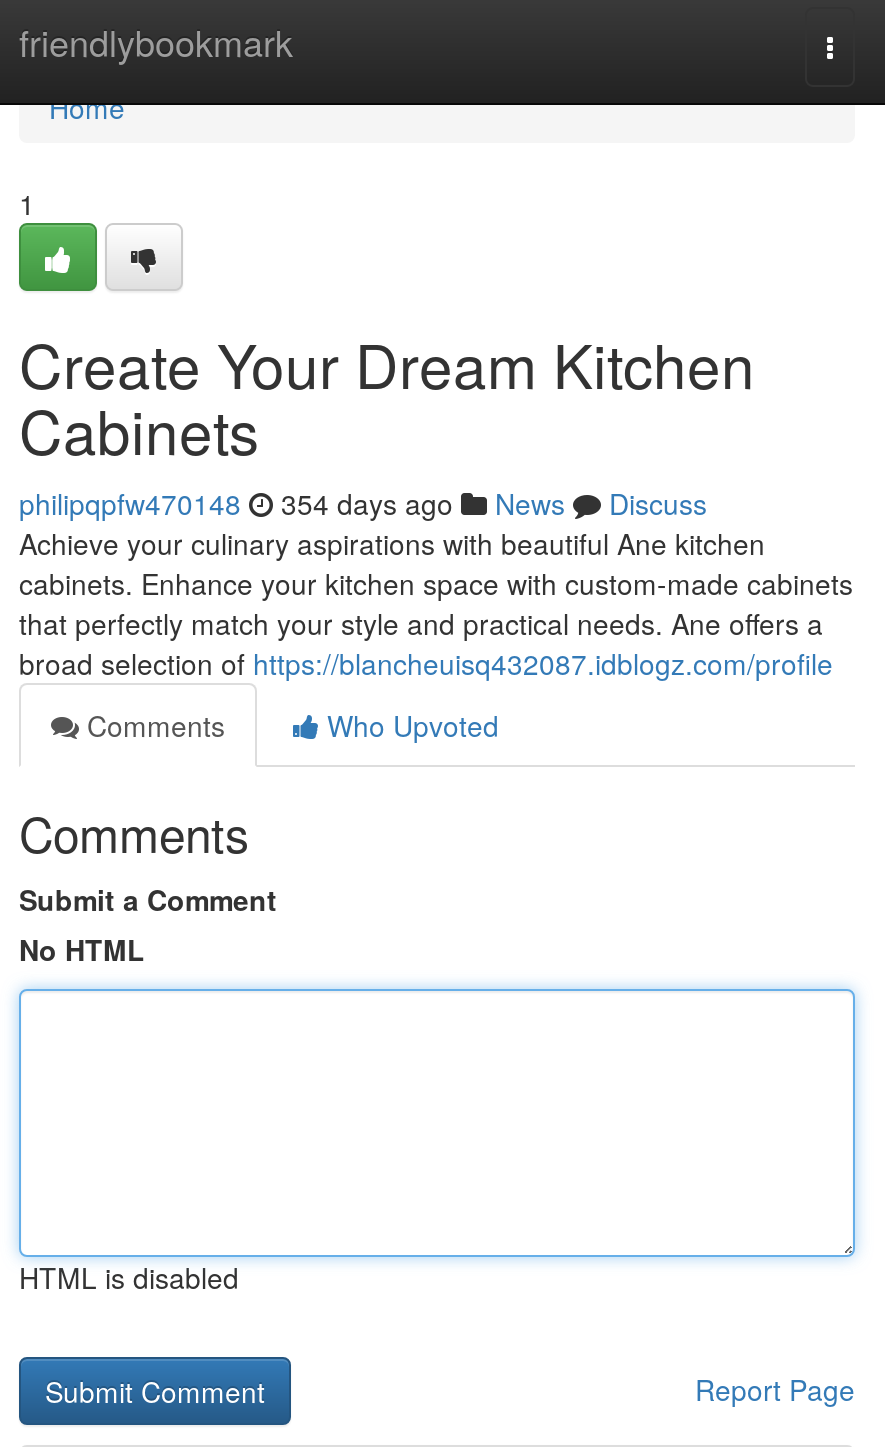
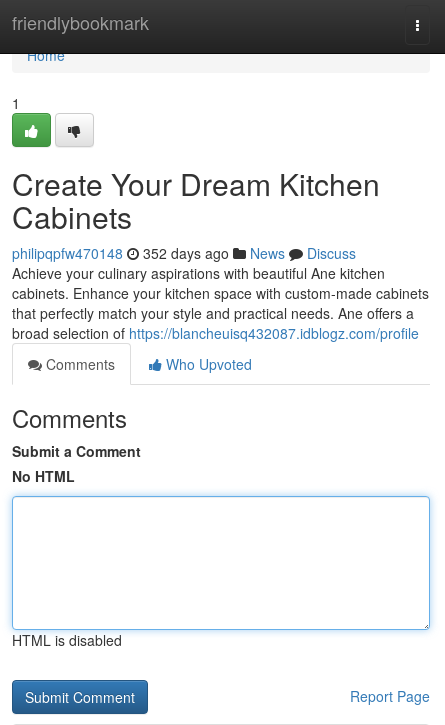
- philipqpfw470148 354 days ago News Discuss
+ philipqpfw470148 352 days ago News Discuss
